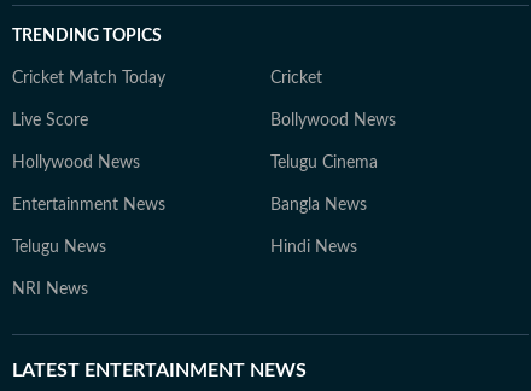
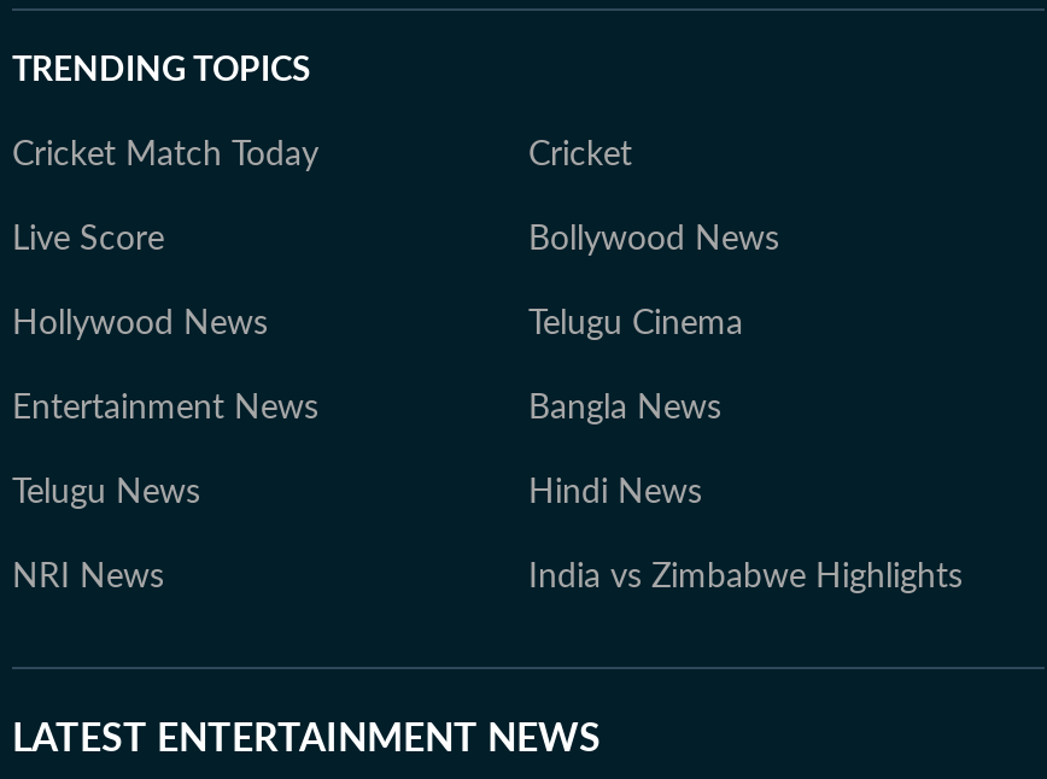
+ India vs Zimbabwe Highlights
